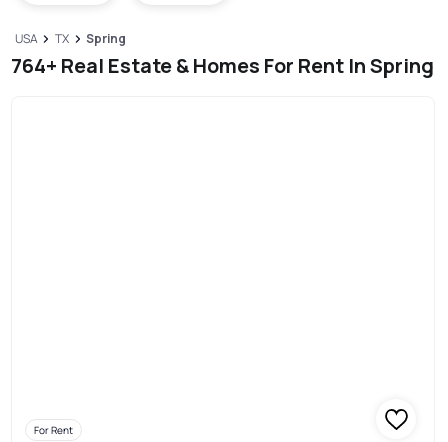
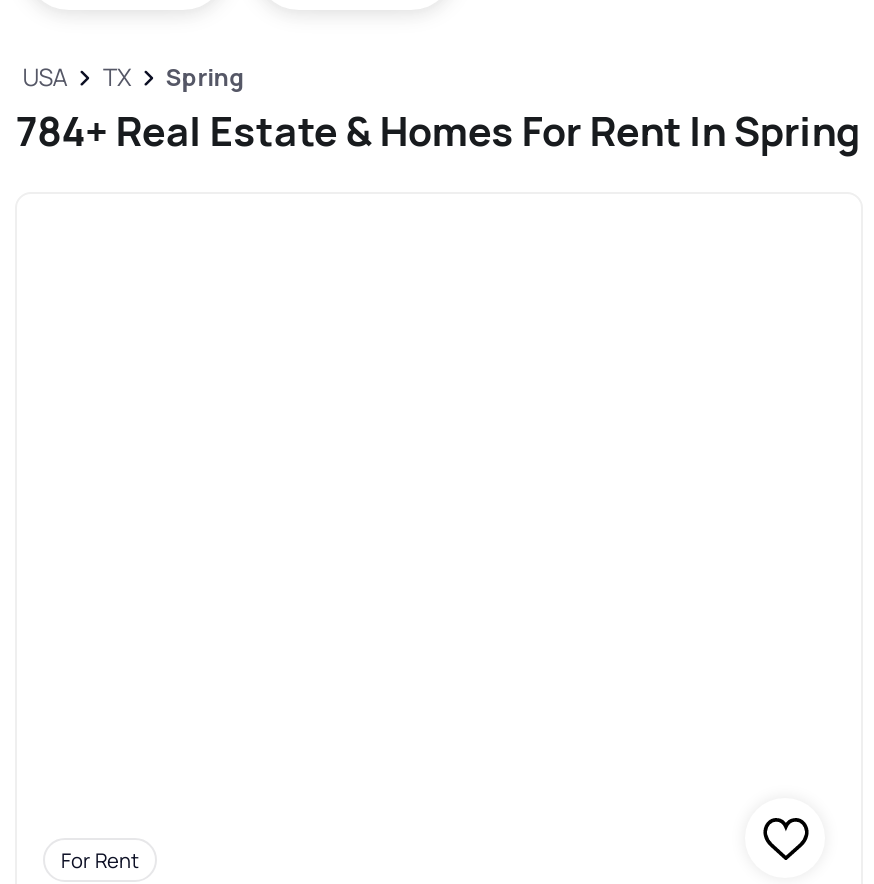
- 764+ Real Estate & Homes For Rent In Spring
+ 784+ Real Estate & Homes For Rent In Spring
